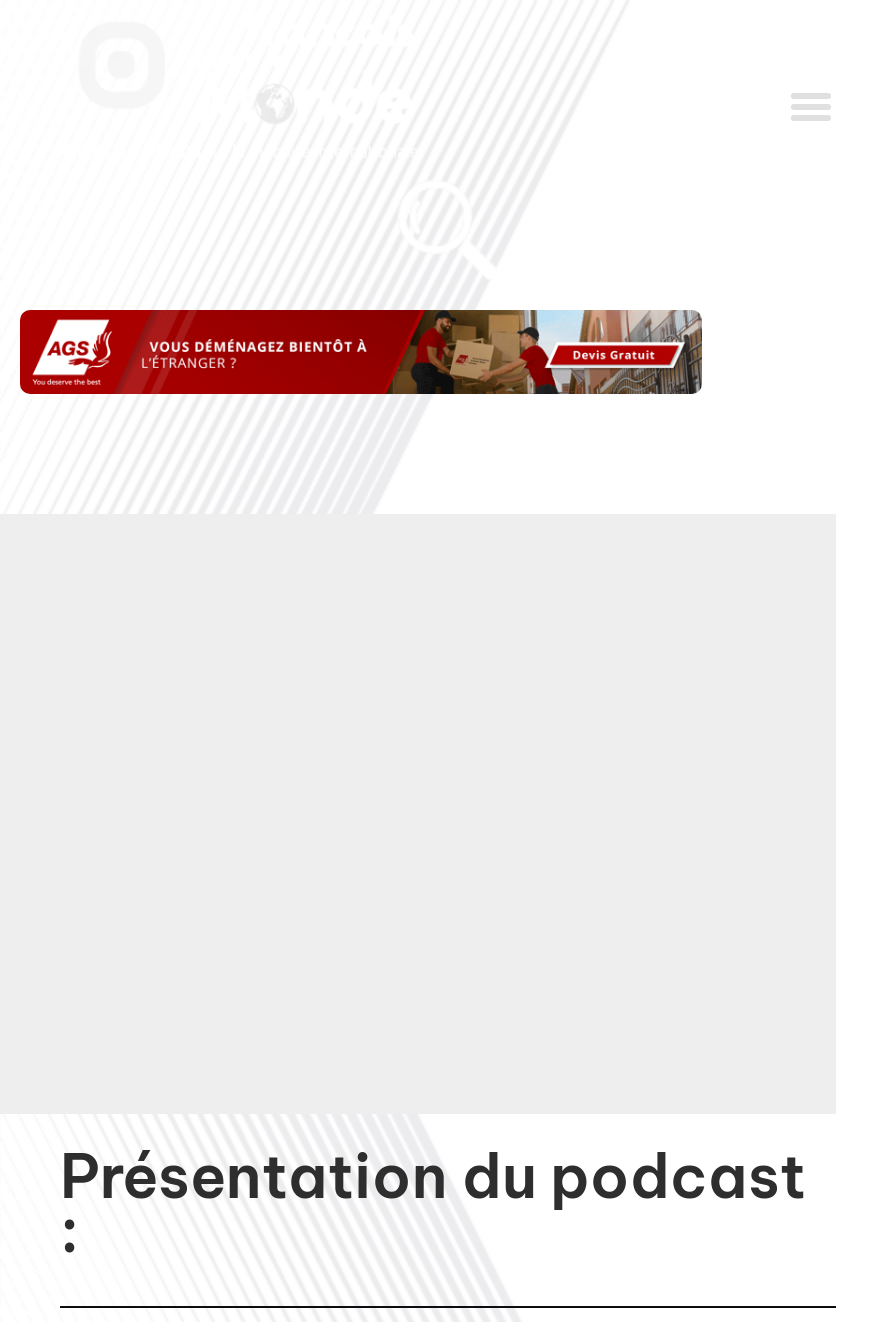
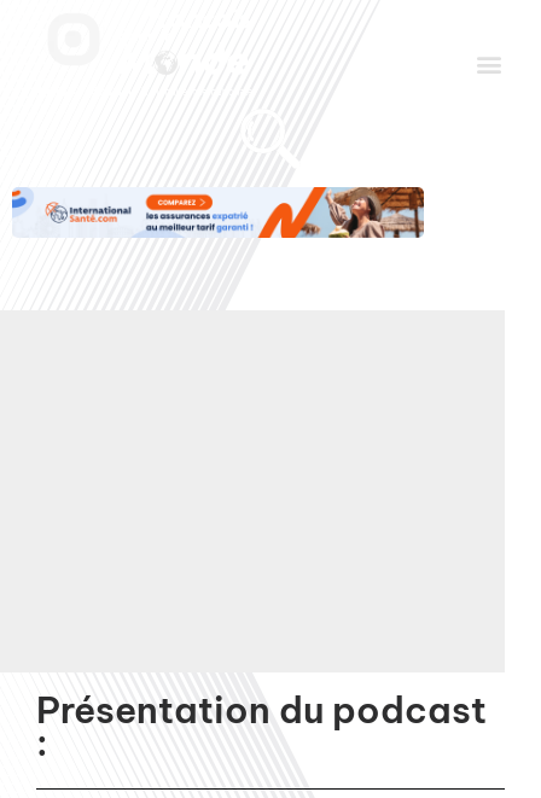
- [image]
+ [image]
